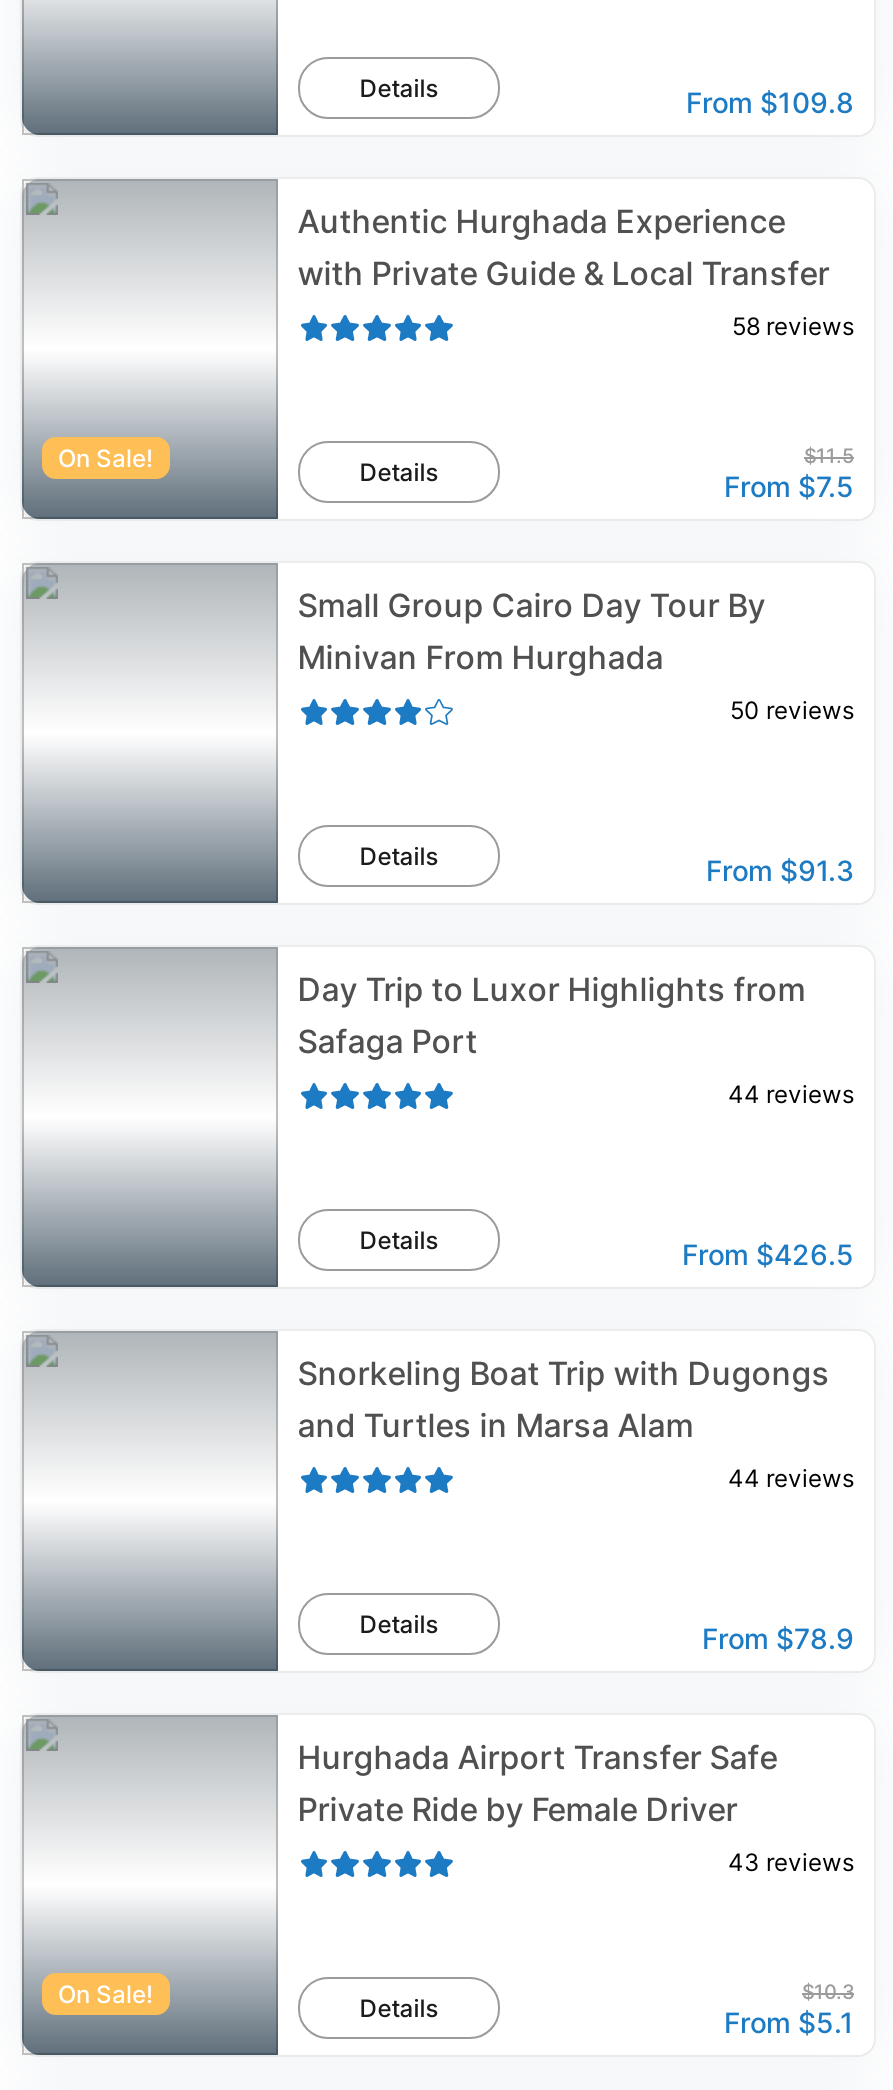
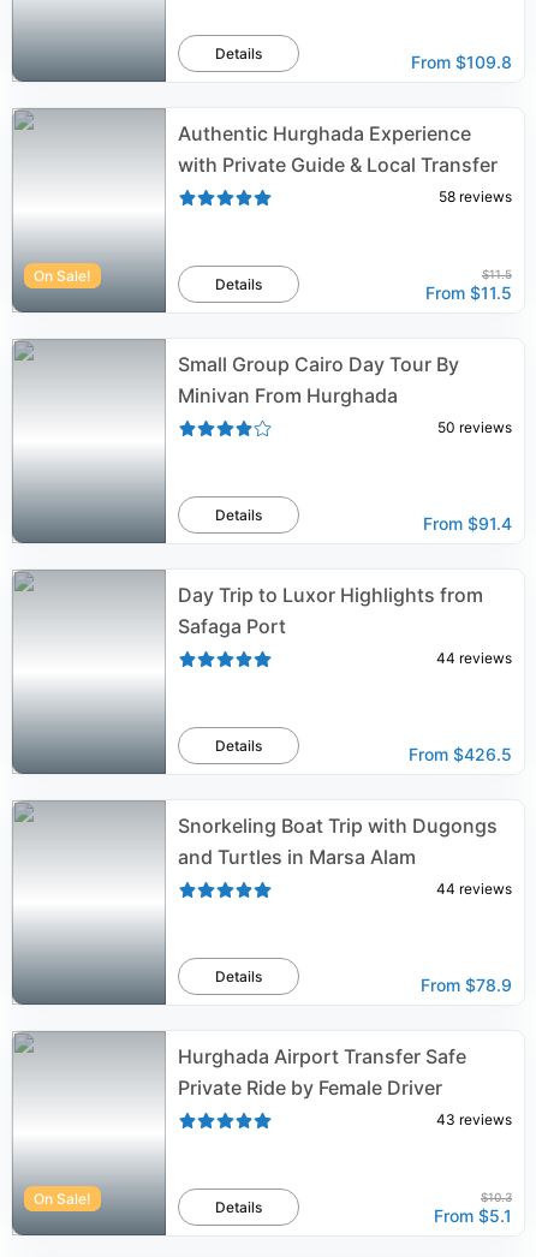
- From $7.5
+ From $11.5

- From $91.3
+ From $91.4
